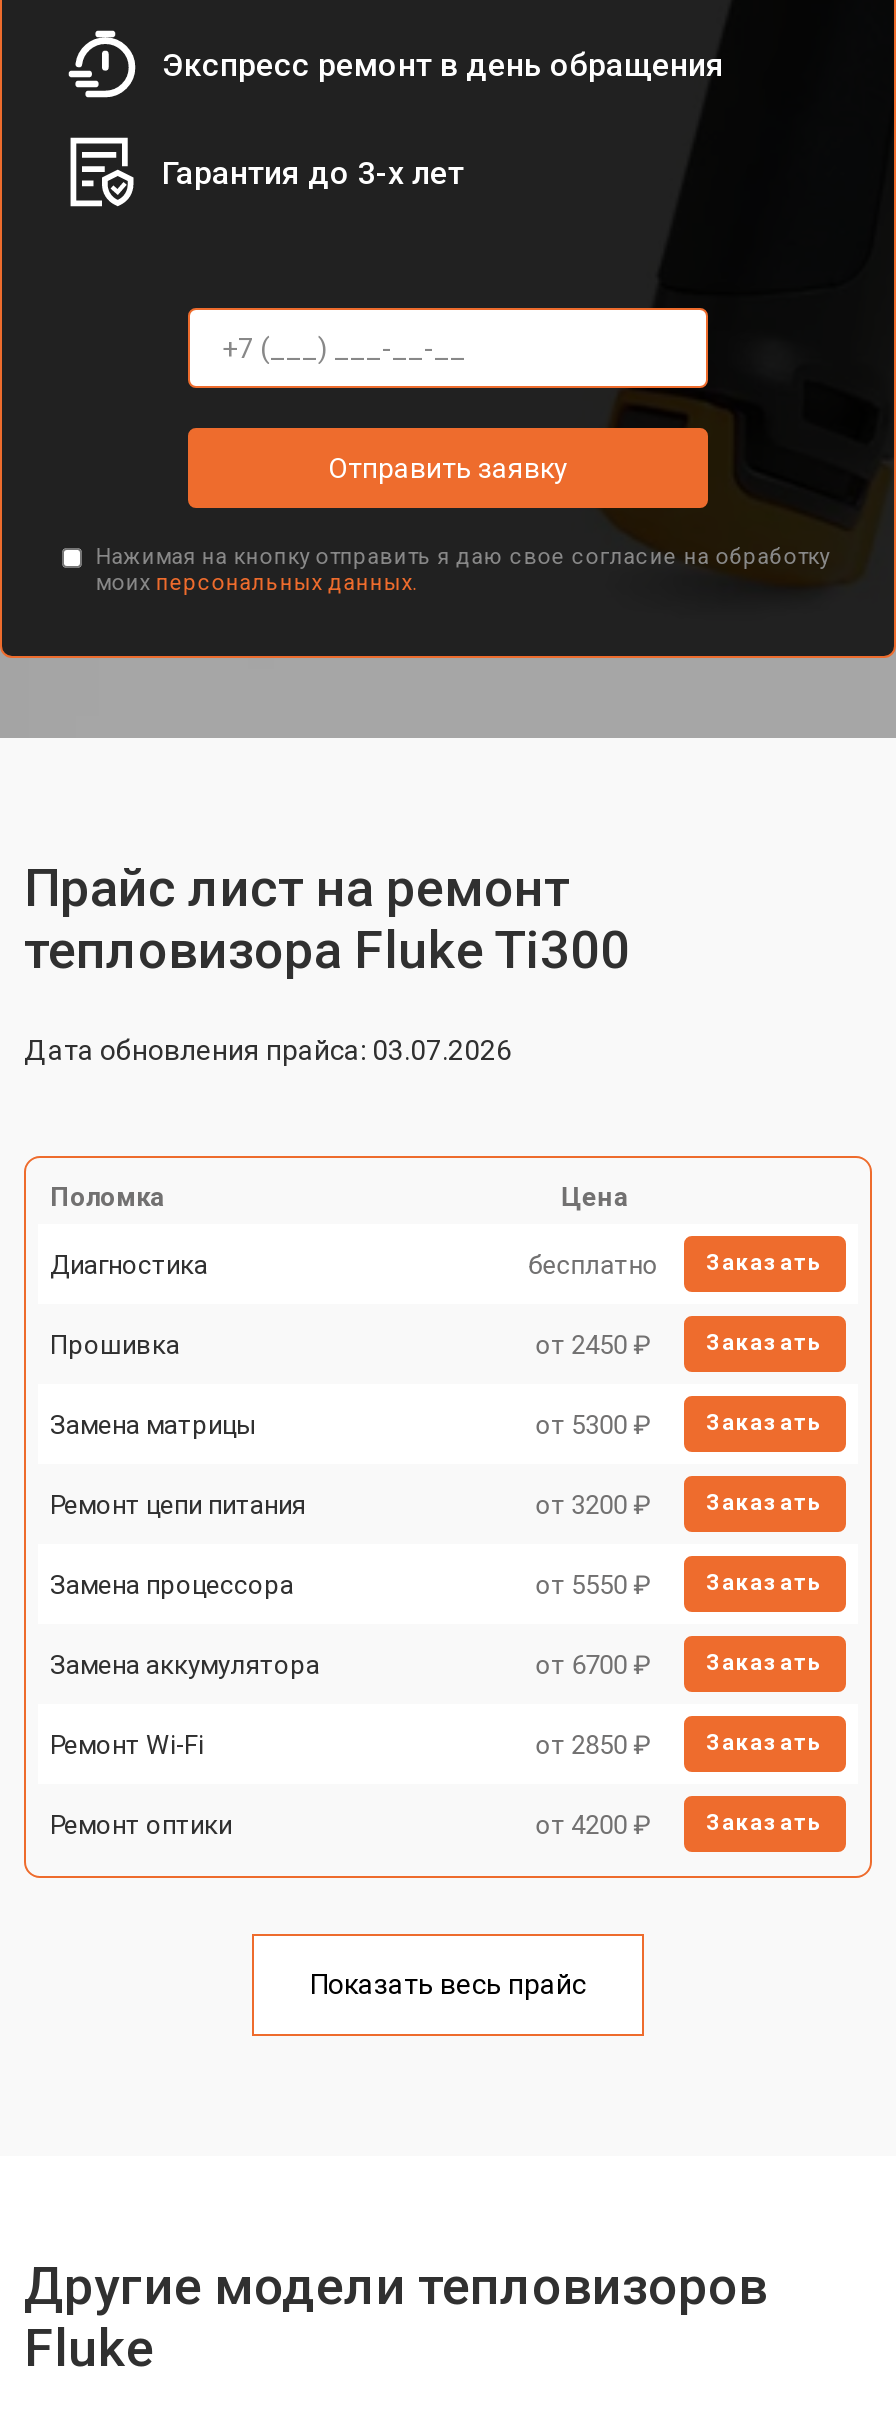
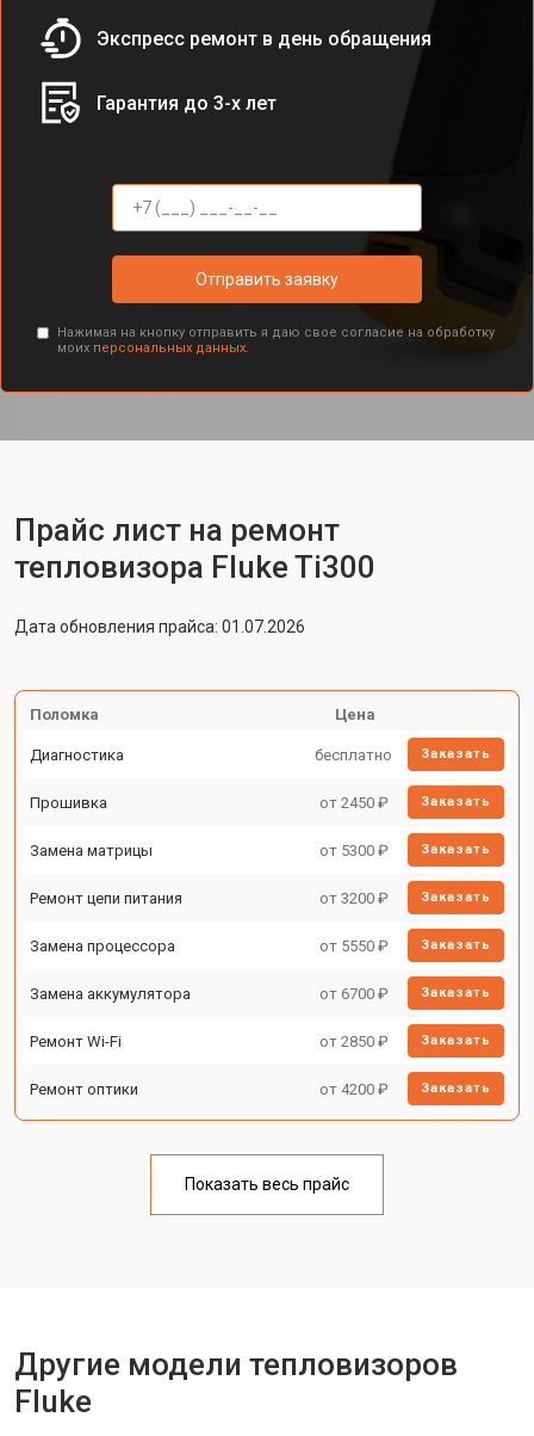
- Дата обновления прайса: 03.07.2026
+ Дата обновления прайса: 01.07.2026
